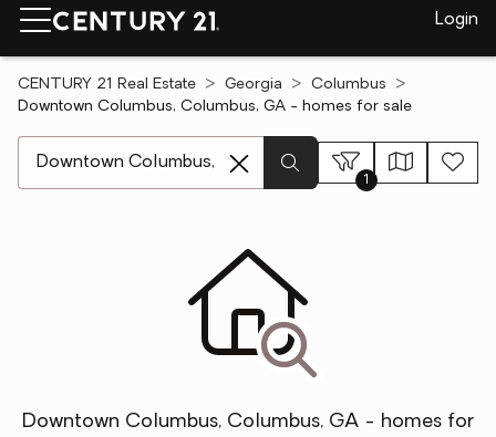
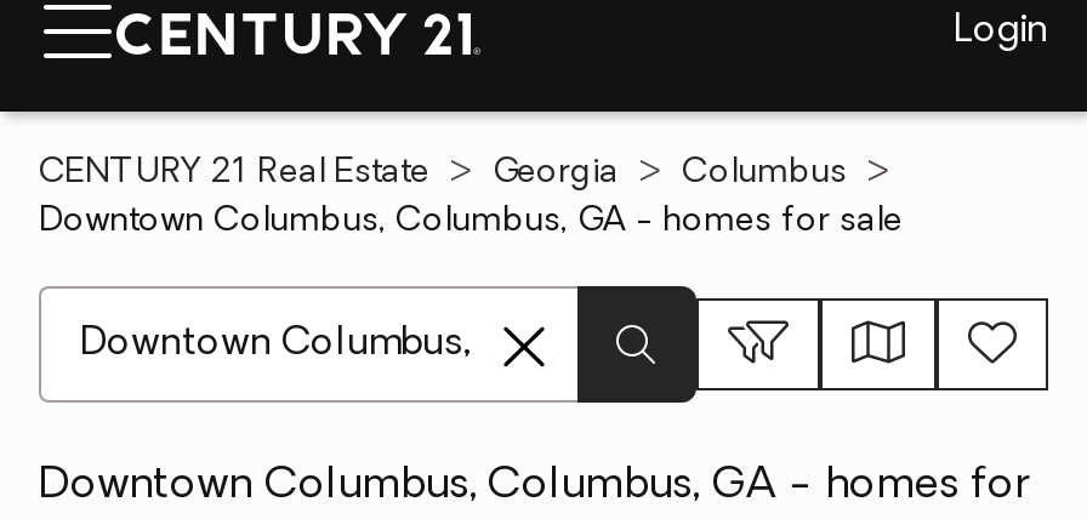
- 1

- [image]
